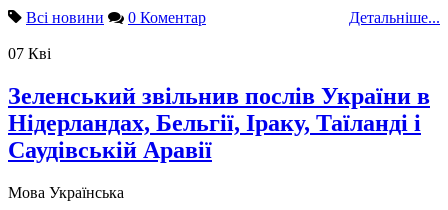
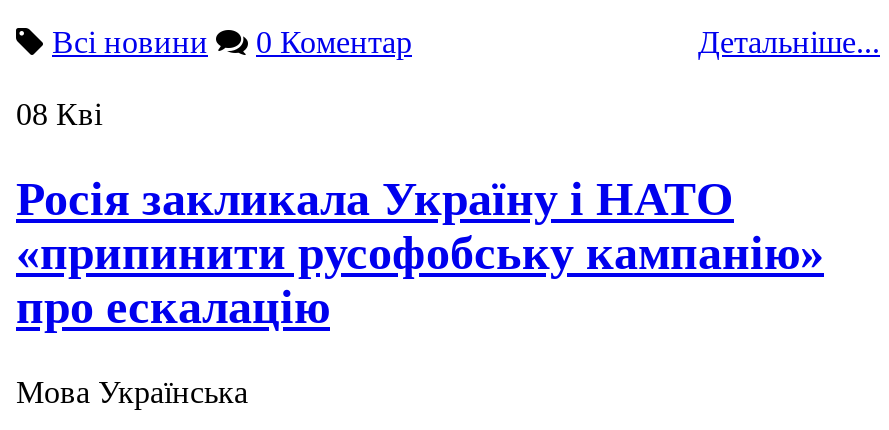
- 07 Кві
+ 08 Кві

- Зеленський звільнив послів України в
- Нідерландах, Бельгії, Іраку, Таїланді і
- Саудівській Аравії
+ Росія закликала Україну і НАТО
+ «припинити русофобську кампанію»
+ про ескалацію
